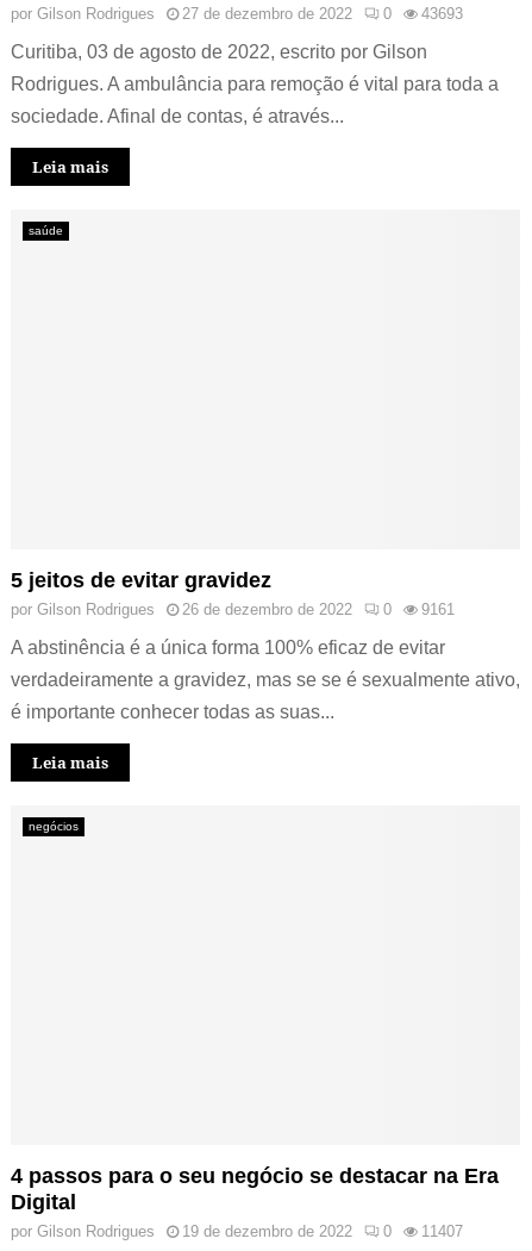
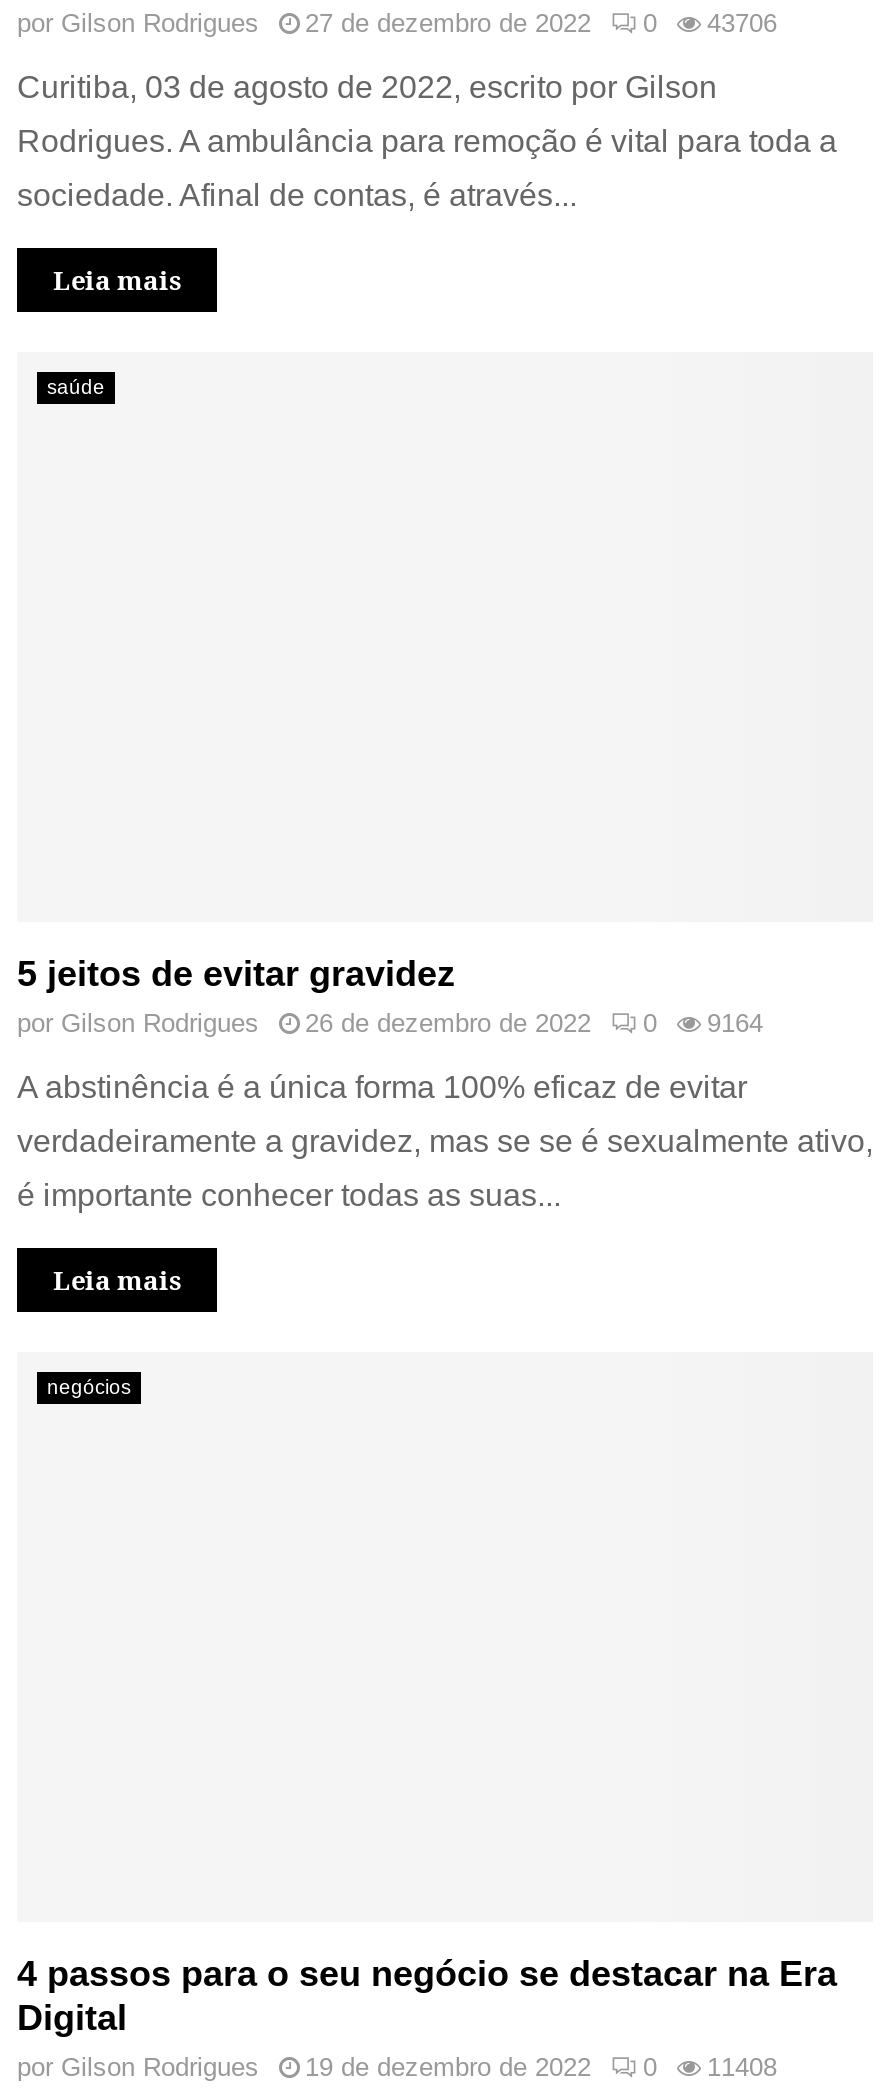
- por Gilson Rodrigues 27 de dezembro de 2022 0 43693
+ por Gilson Rodrigues 27 de dezembro de 2022 0 43706

- por Gilson Rodrigues 26 de dezembro de 2022 0 9161
+ por Gilson Rodrigues 26 de dezembro de 2022 0 9164

- por Gilson Rodrigues 19 de dezembro de 2022 0 11407
+ por Gilson Rodrigues 19 de dezembro de 2022 0 11408
